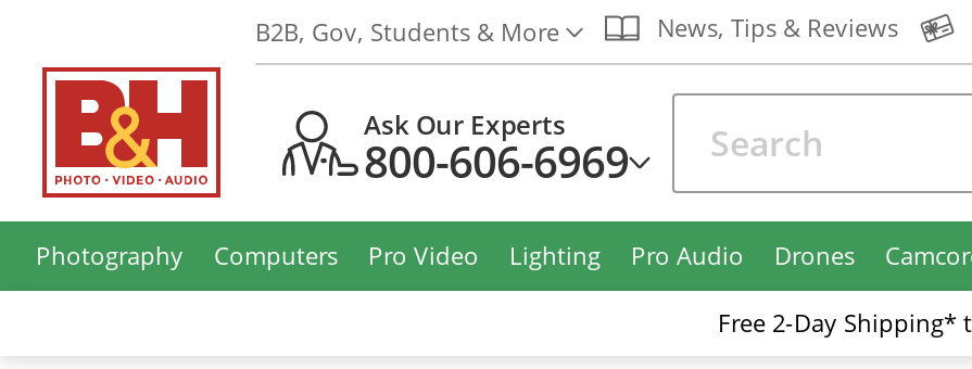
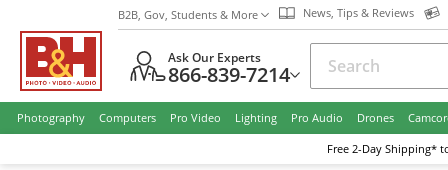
- 800-606-6969
+ 866-839-7214
